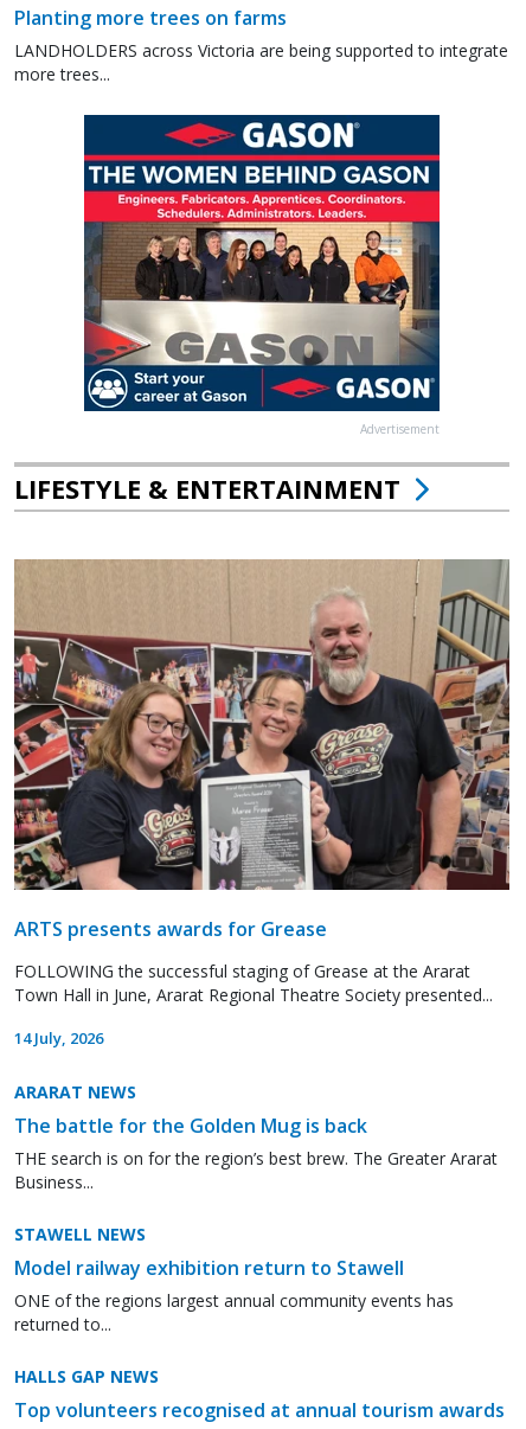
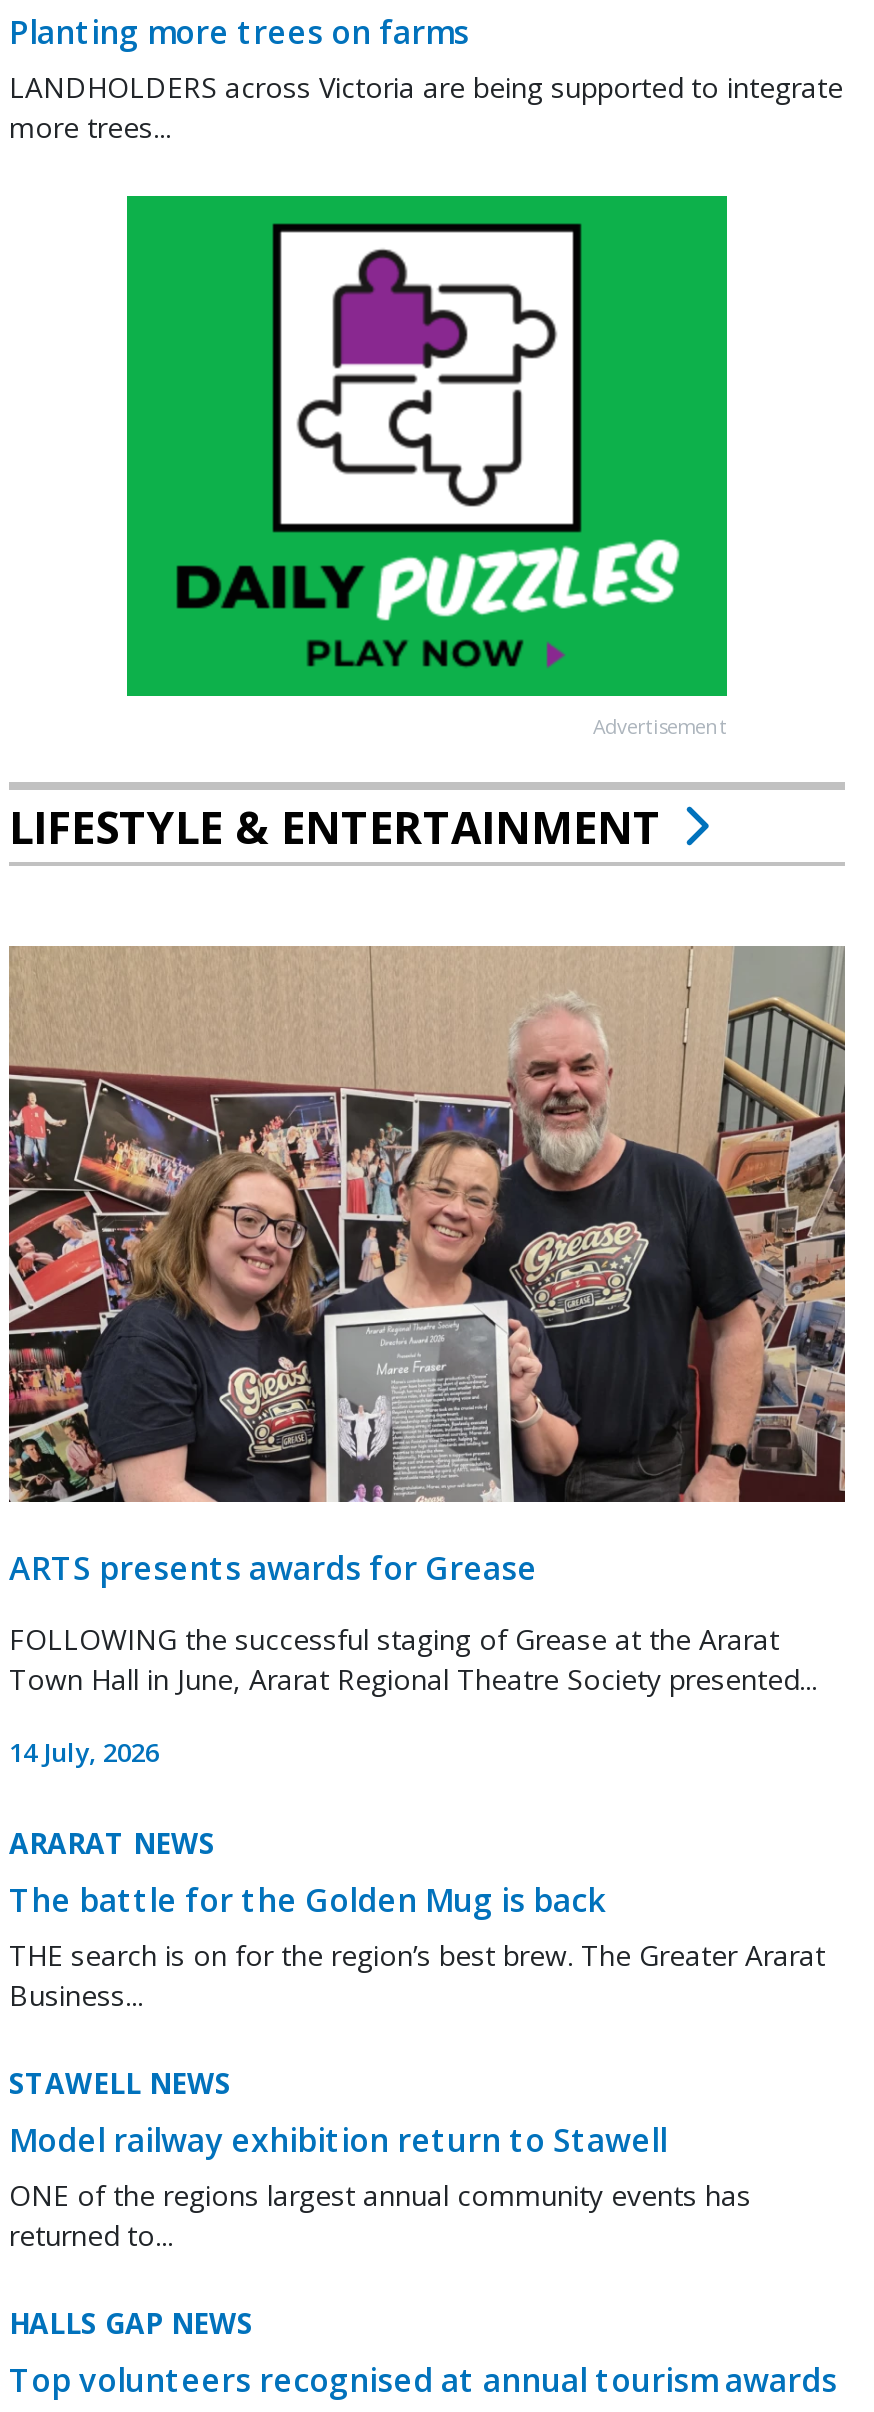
- [image]
+ [image]
